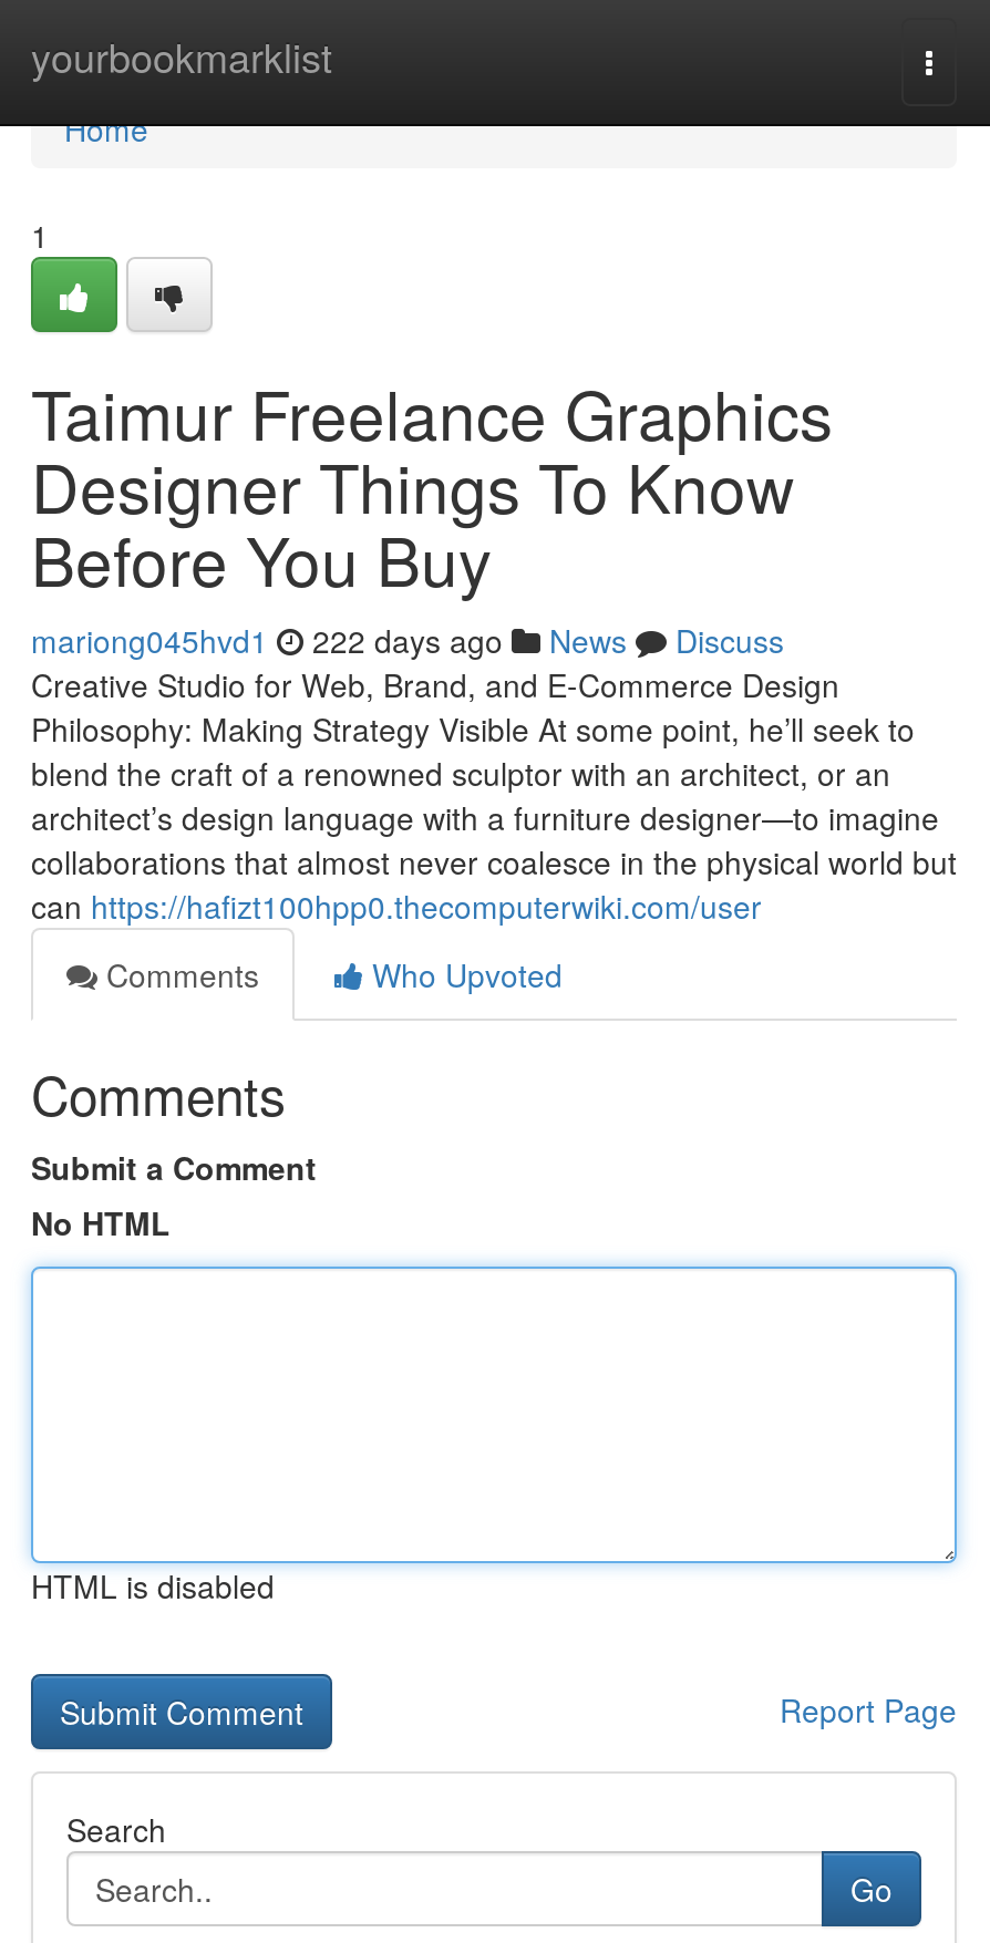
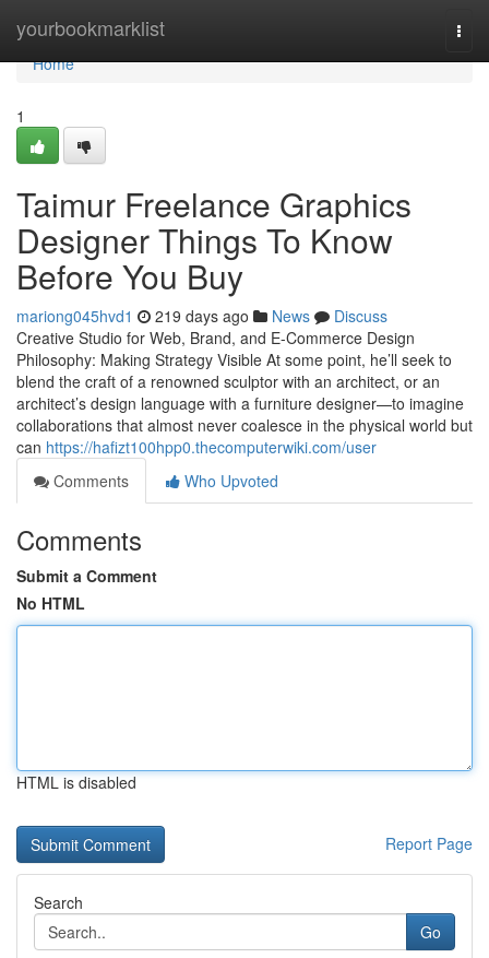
- mariong045hvd1 222 days ago News Discuss
+ mariong045hvd1 219 days ago News Discuss
